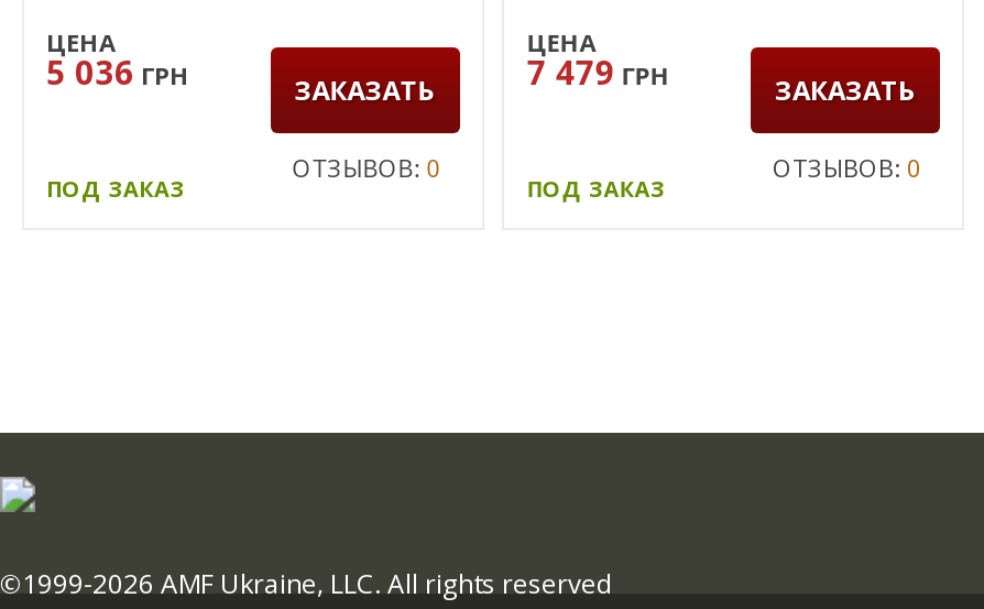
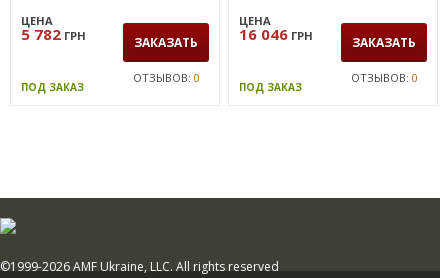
- 5 036 ГРН
+ 5 782 ГРН

- 7 479 ГРН
+ 16 046 ГРН
